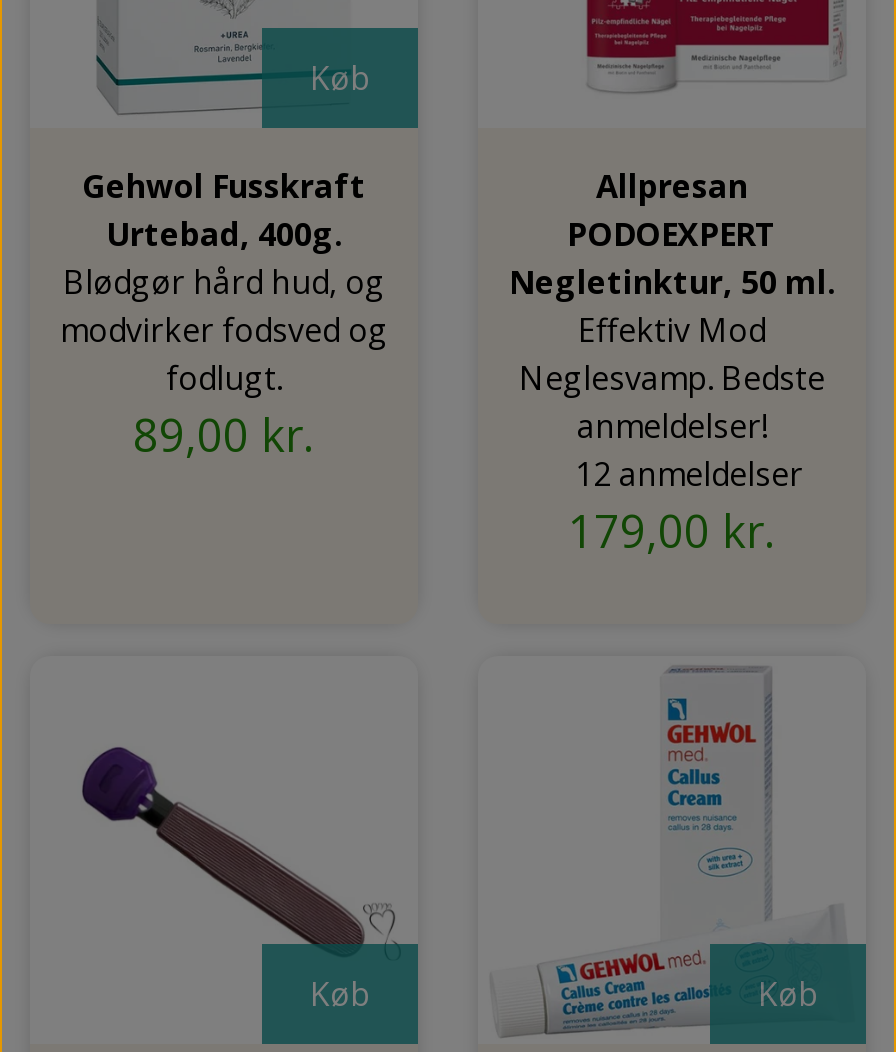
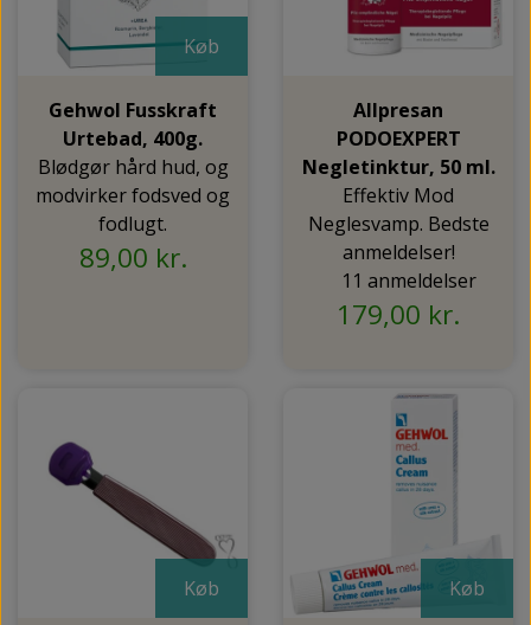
- 12 anmeldelser
+ 11 anmeldelser
